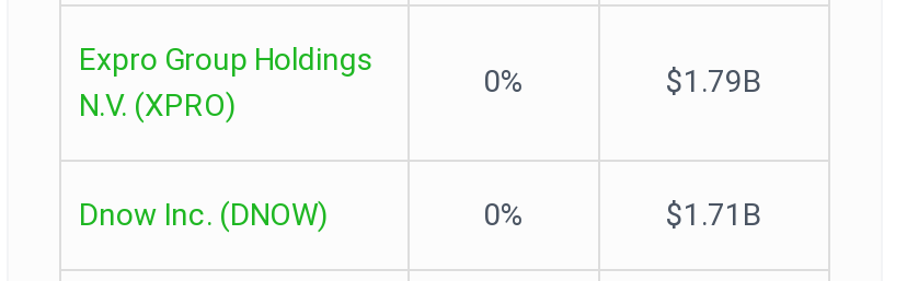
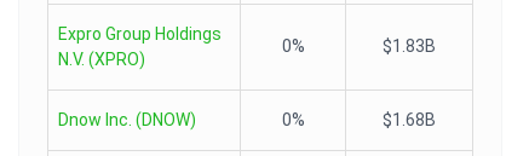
- $1.79B
+ $1.83B

- $1.71B
+ $1.68B
